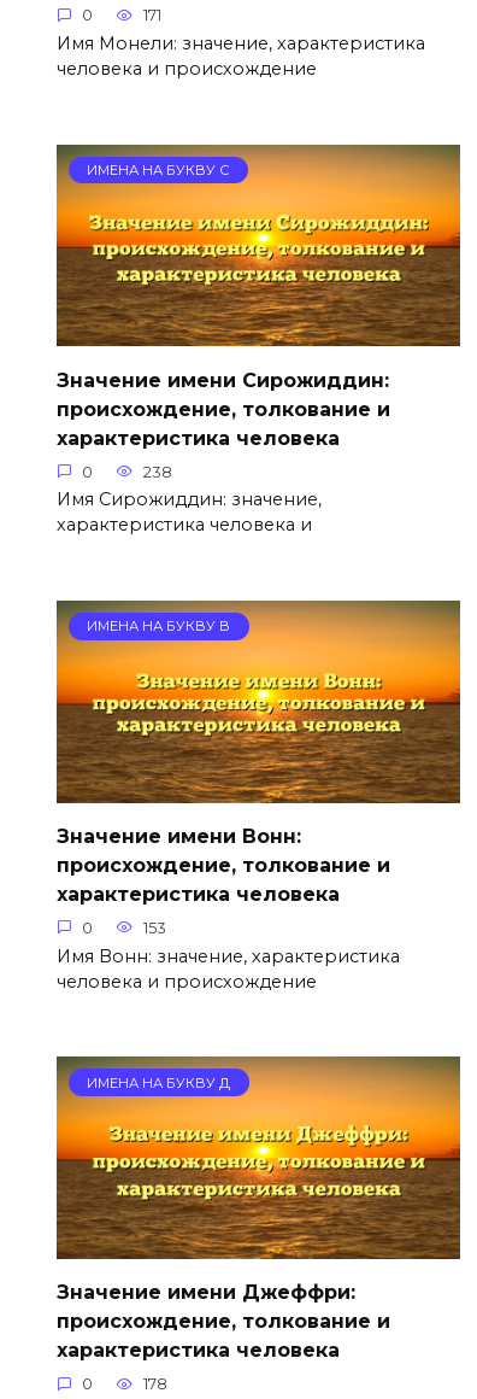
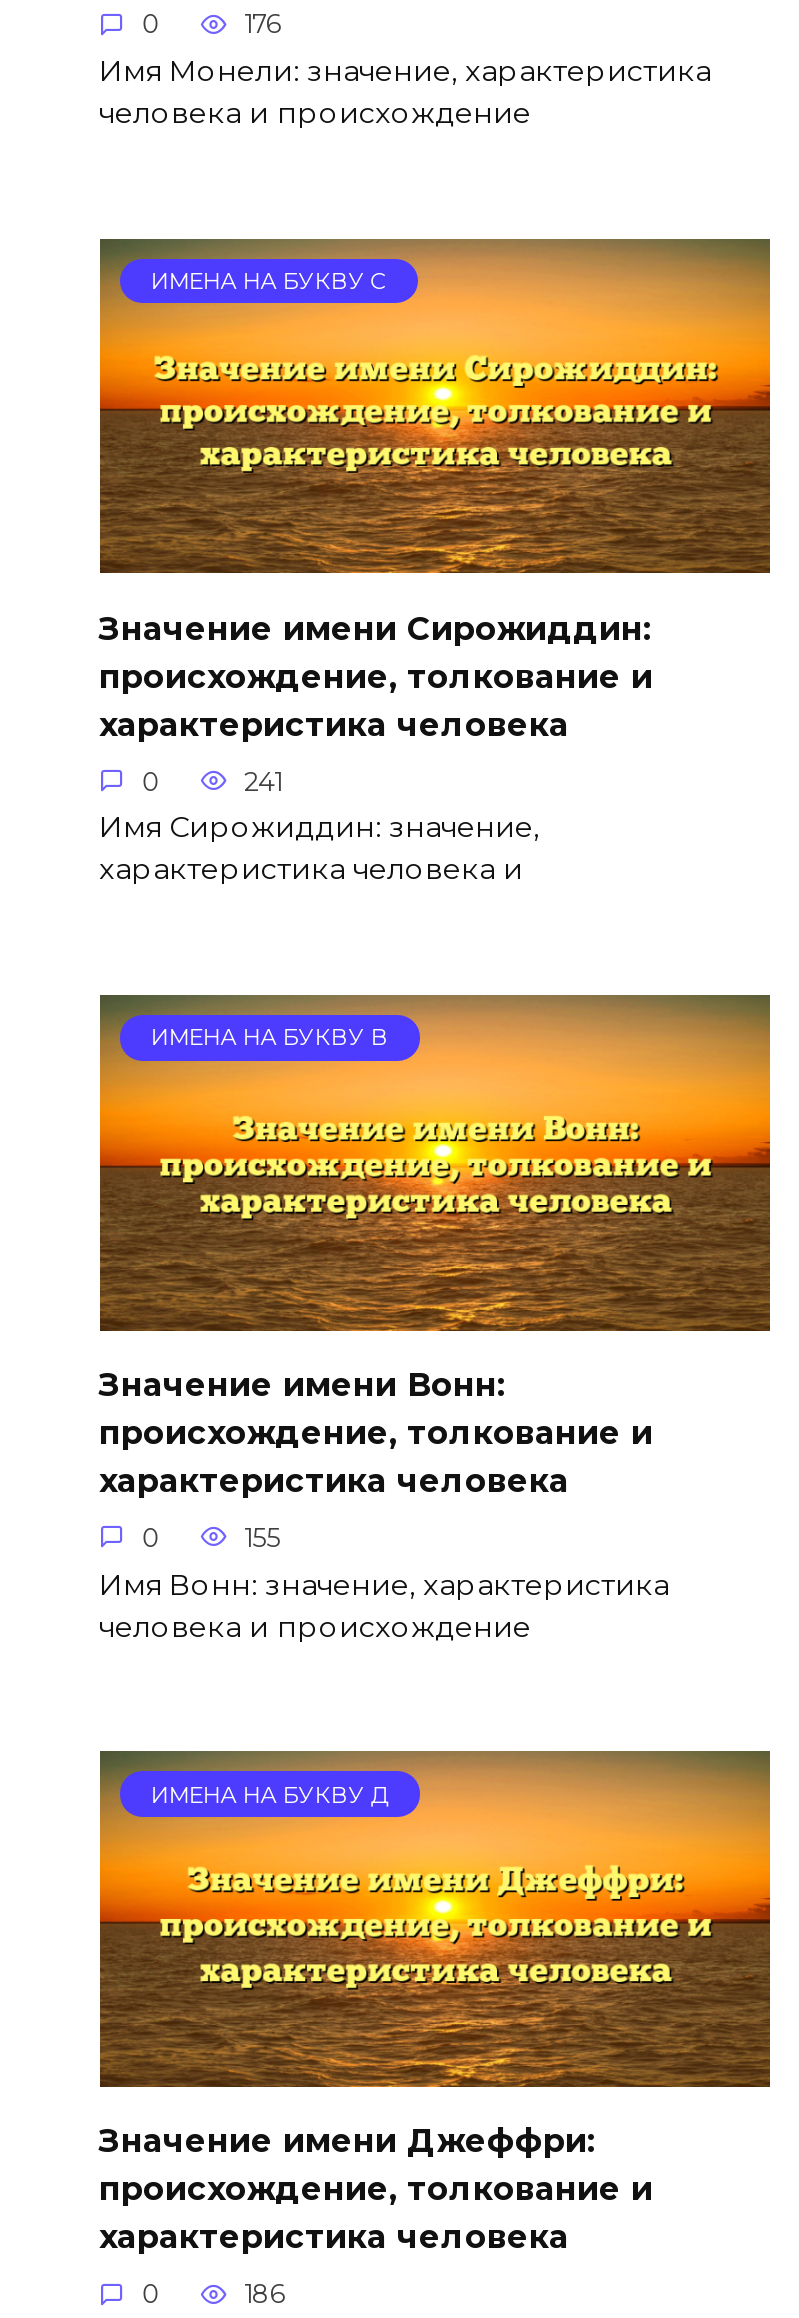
- 171
+ 176

- 238
+ 241

- 153
+ 155

- 178
+ 186
